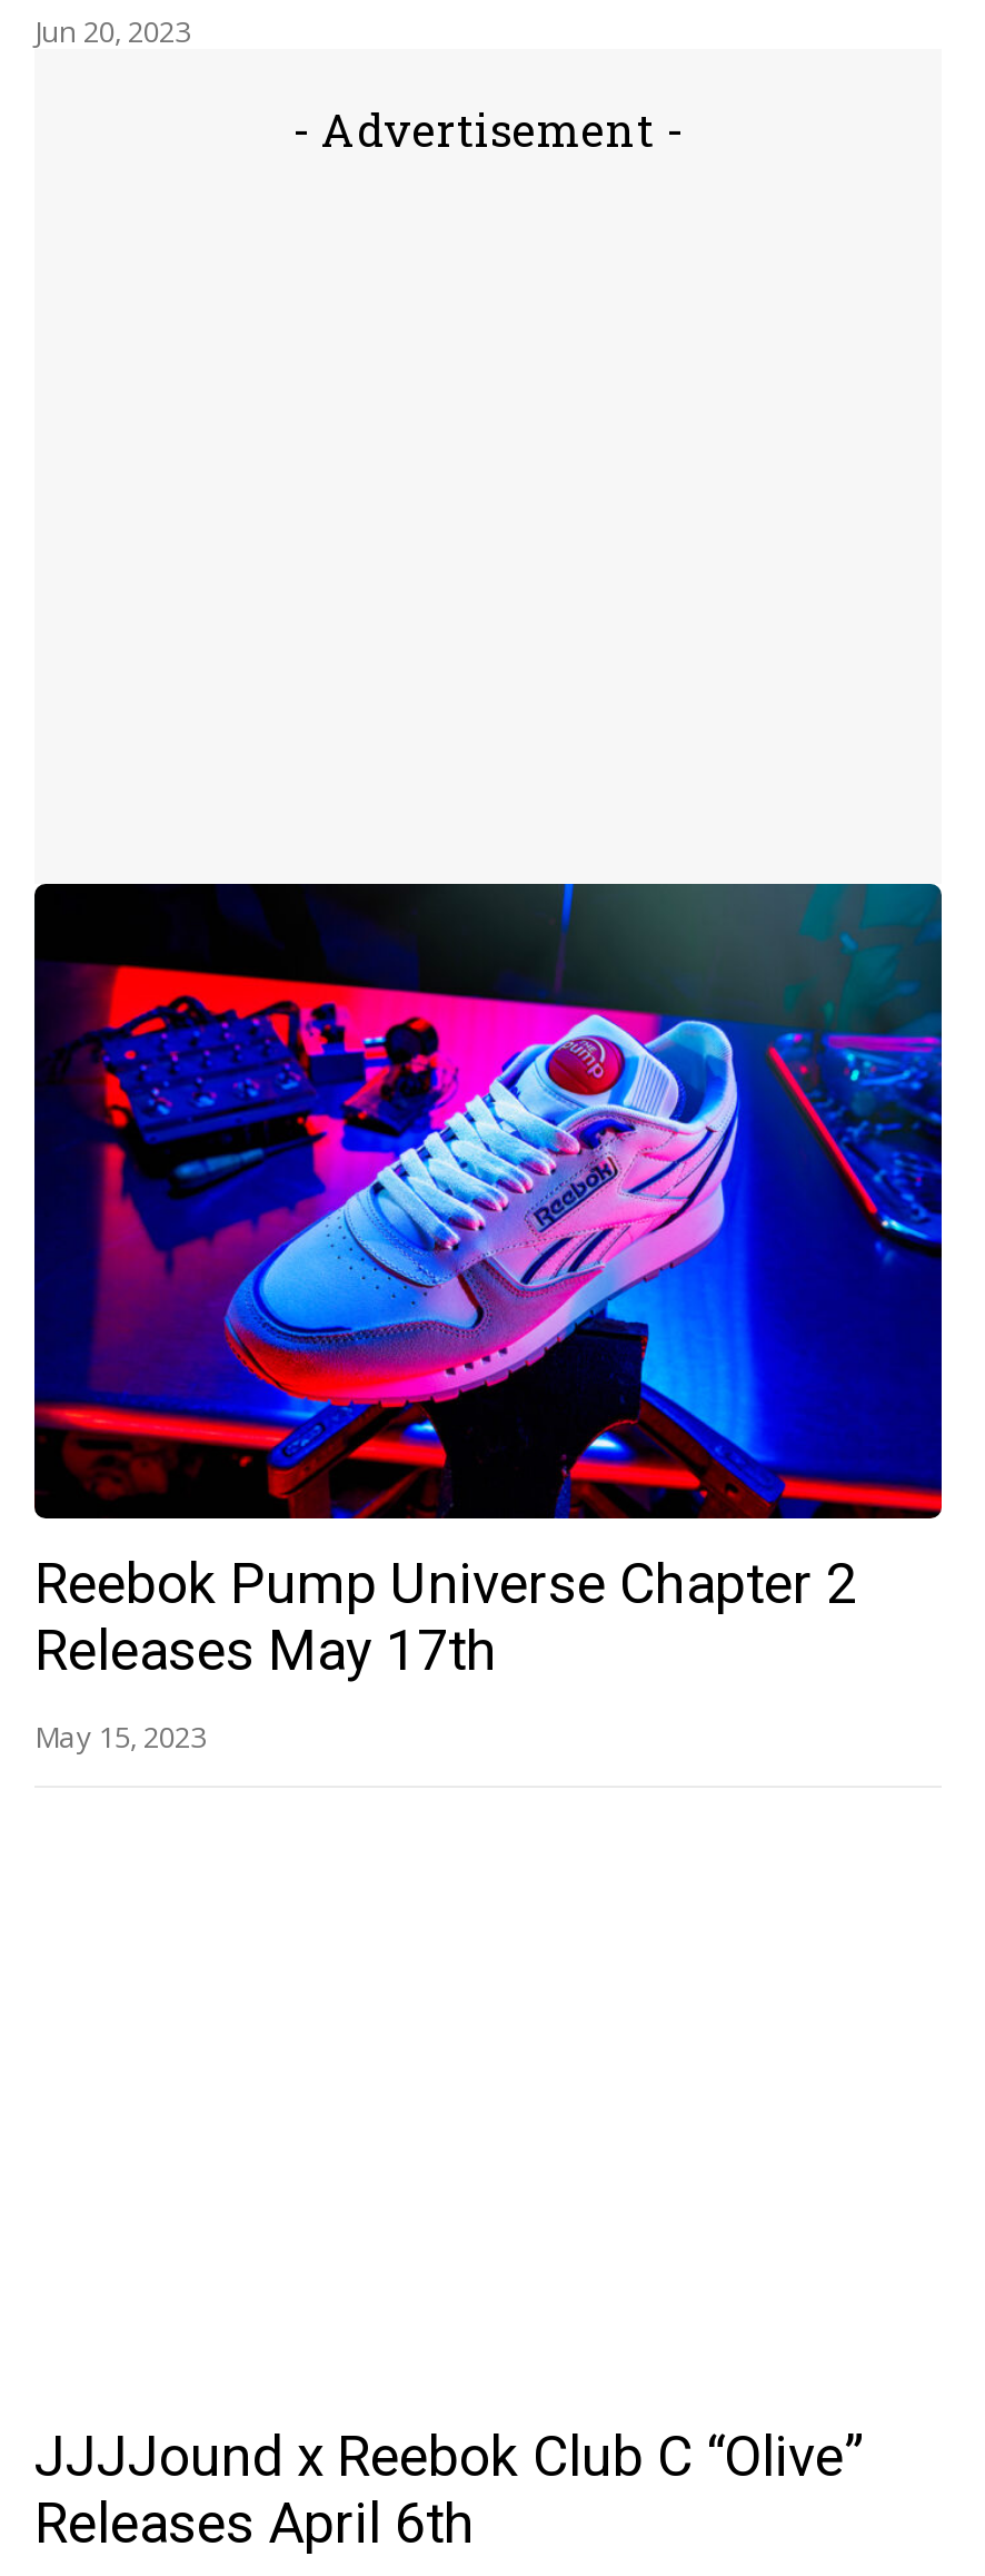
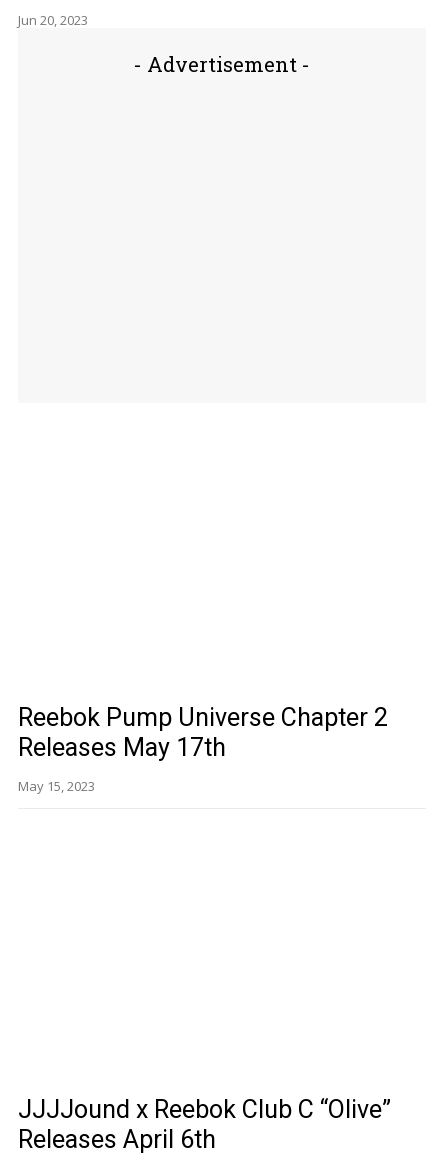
- [image]
